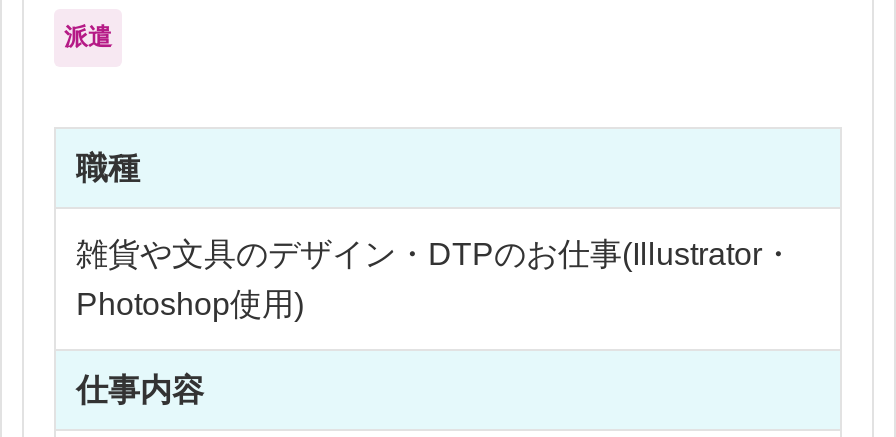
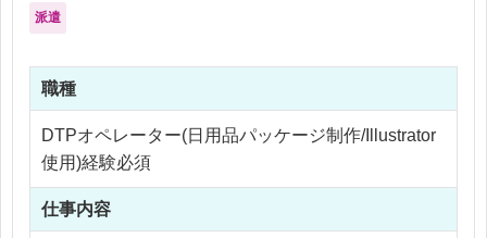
- 雑貨や文具のデザイン・DTPのお仕事(Illustrator・
+ DTPオペレーター(日用品パッケージ制作/Illustrator

- Photoshop使用)
+ 使用)経験必須
